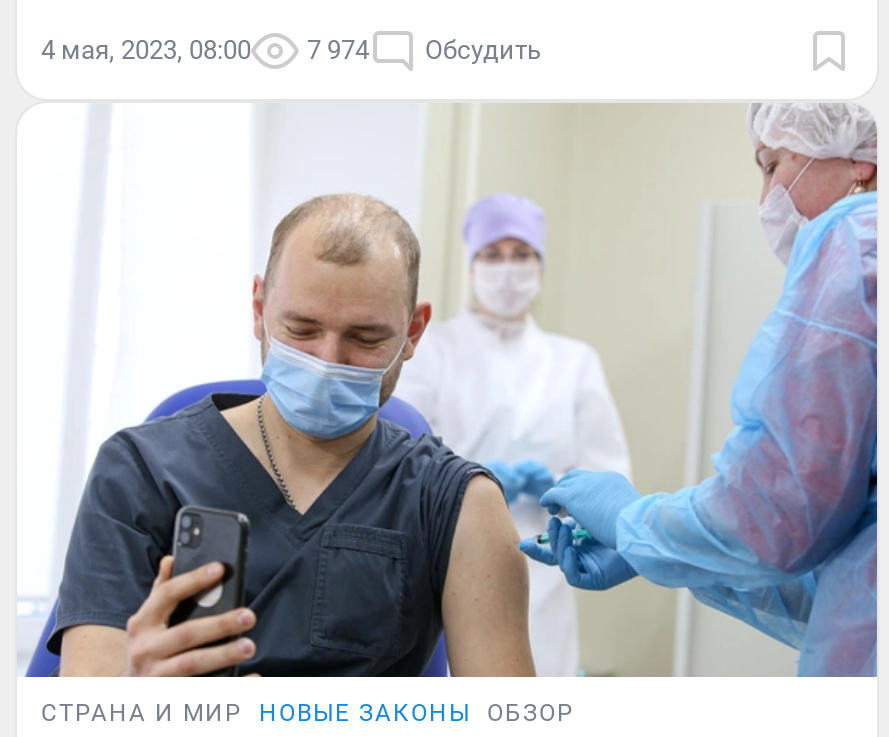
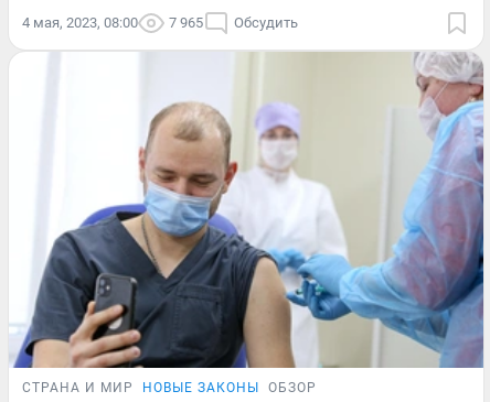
- 4 мая, 2023, 08:00 7 974 Обсудить
+ 4 мая, 2023, 08:00 7 965 Обсудить
